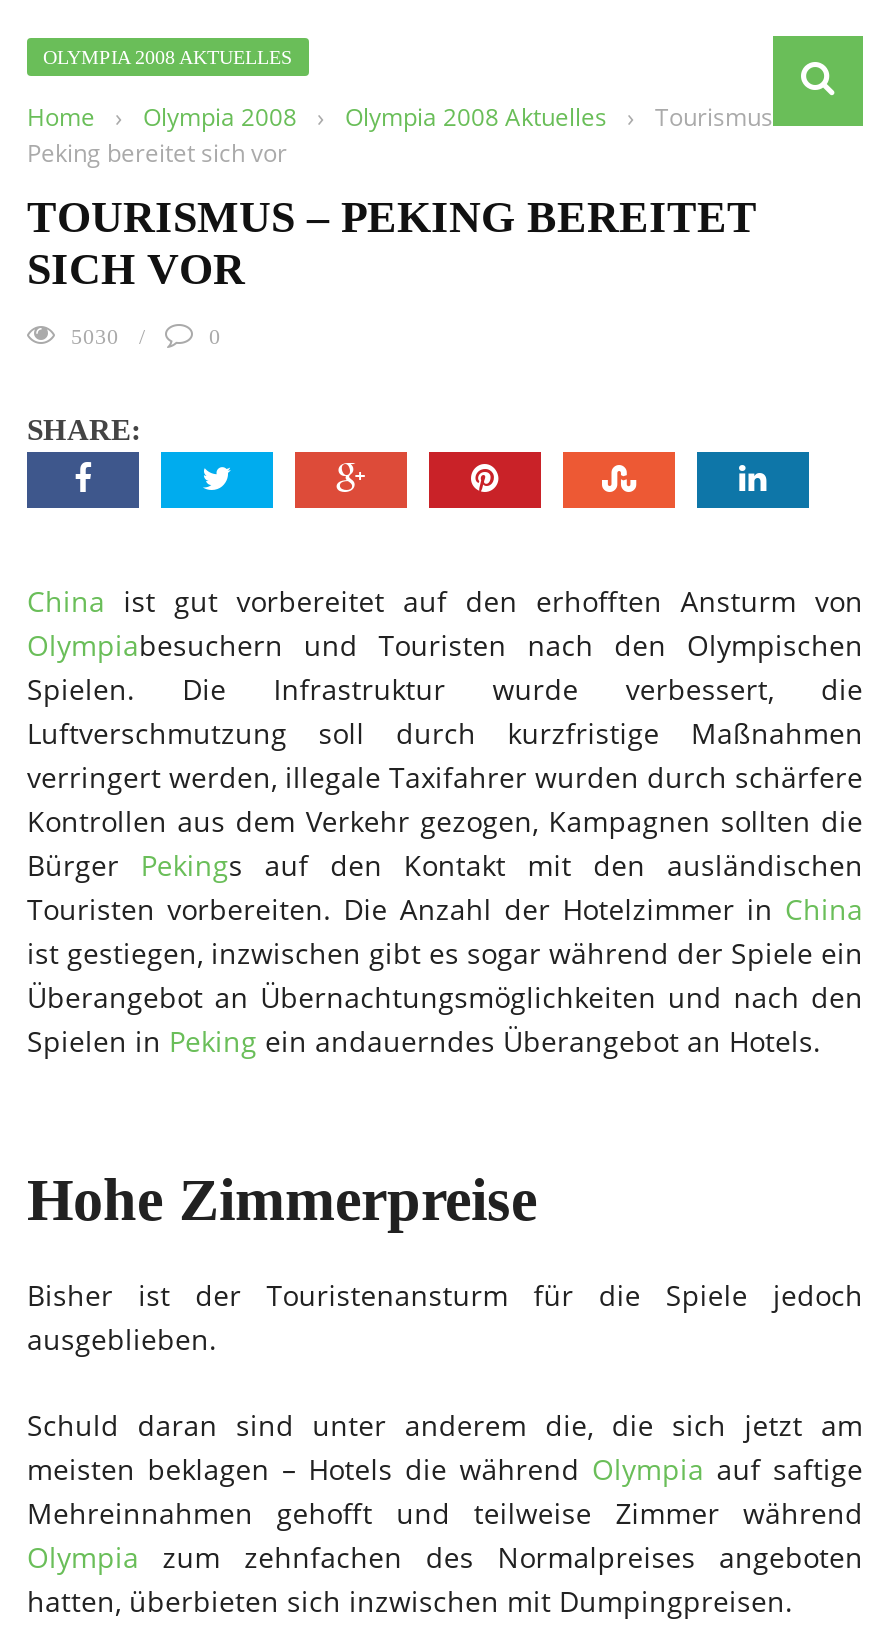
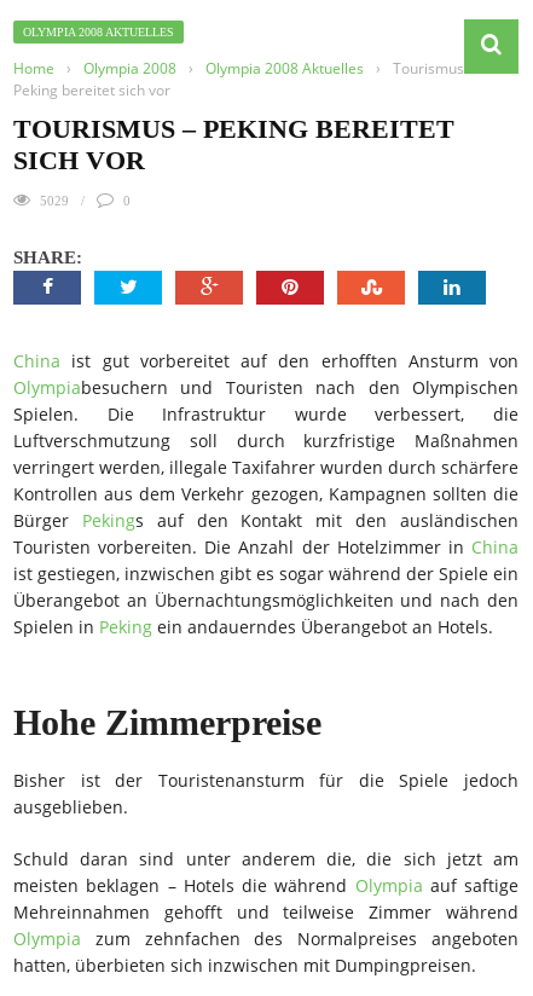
- 5030
+ 5029
